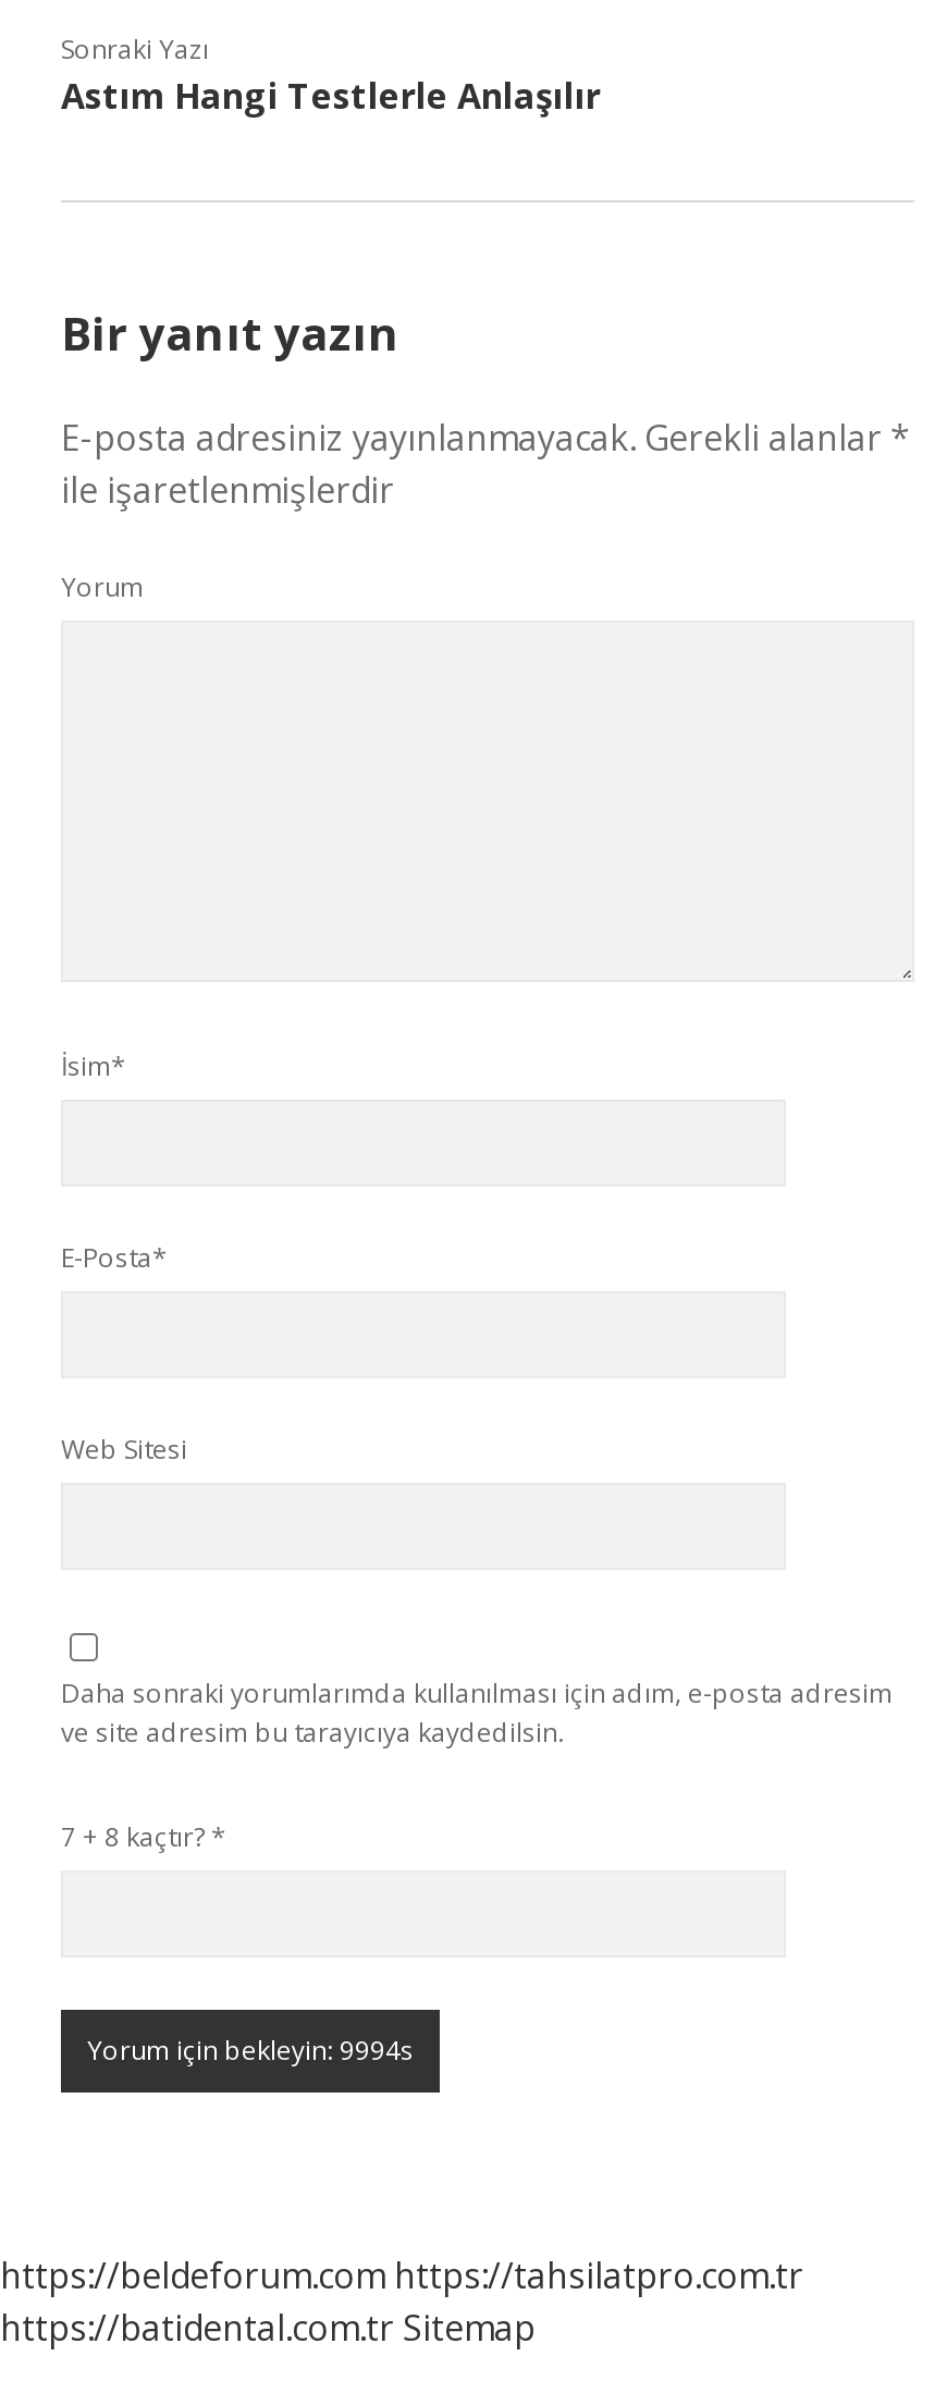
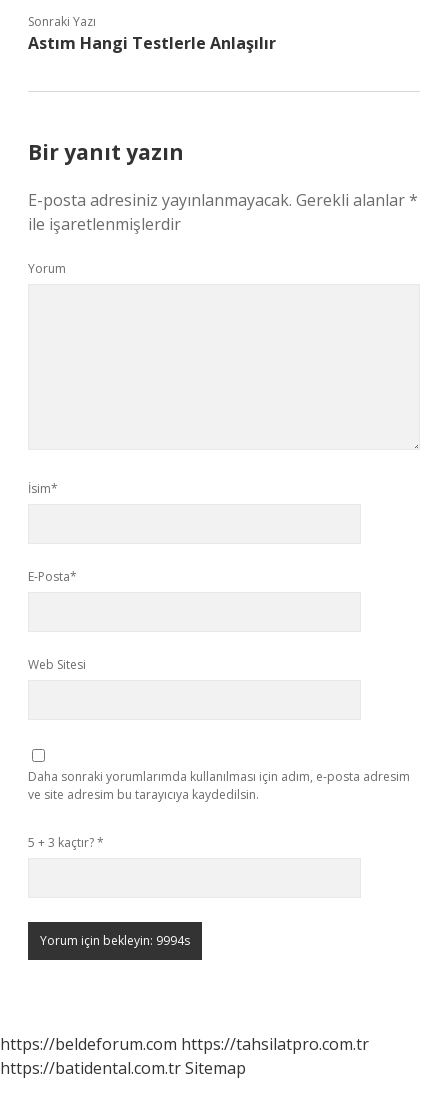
- 7 + 8 kaçtır? *
+ 5 + 3 kaçtır? *
